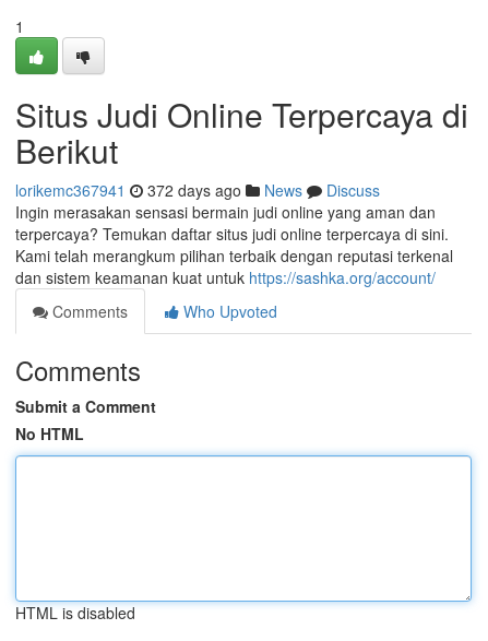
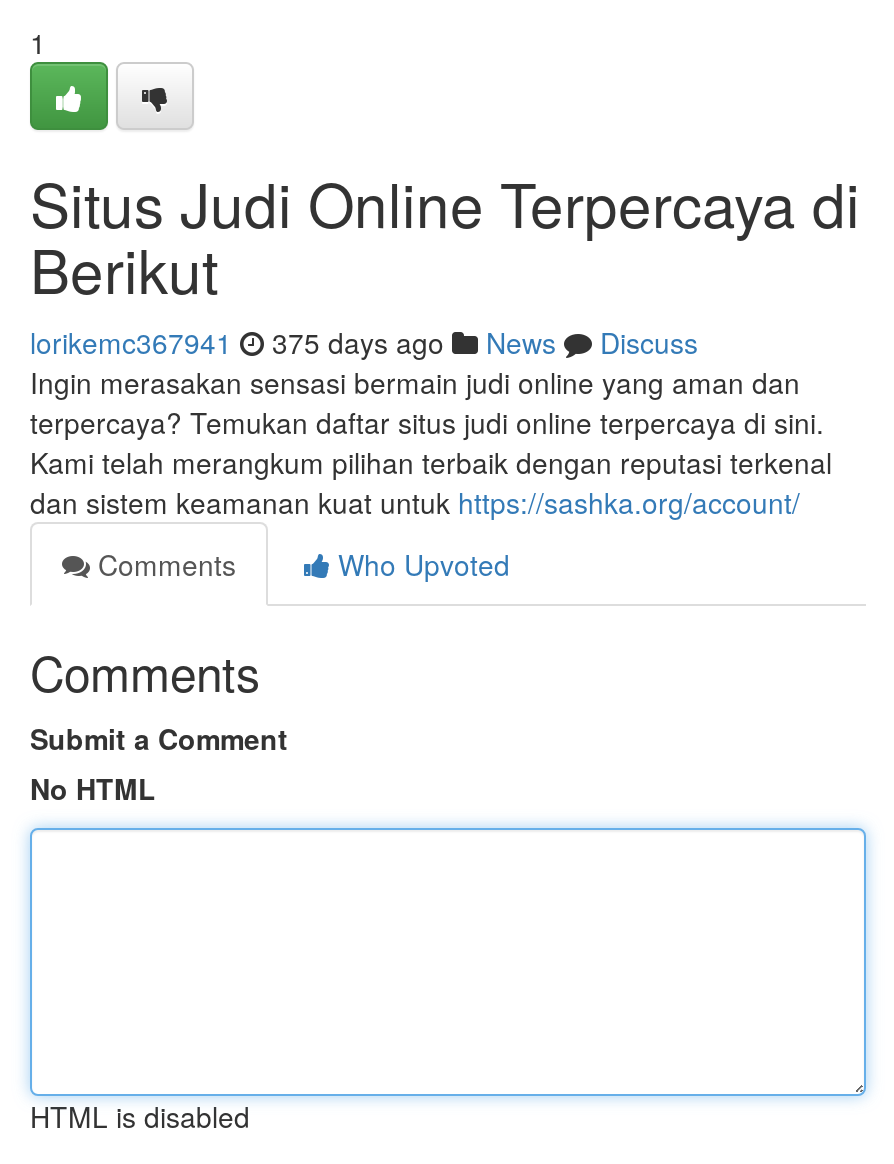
- lorikemc367941 372 days ago News Discuss
+ lorikemc367941 375 days ago News Discuss
